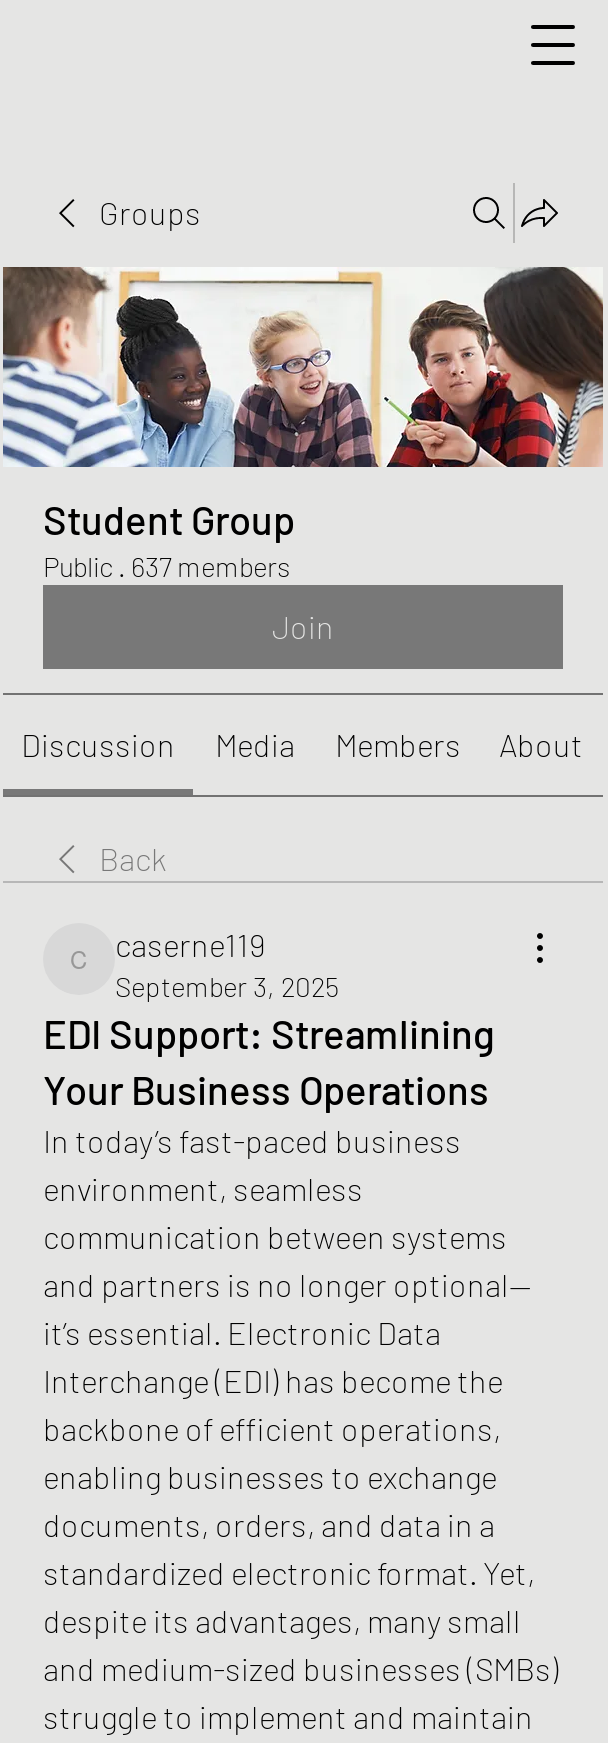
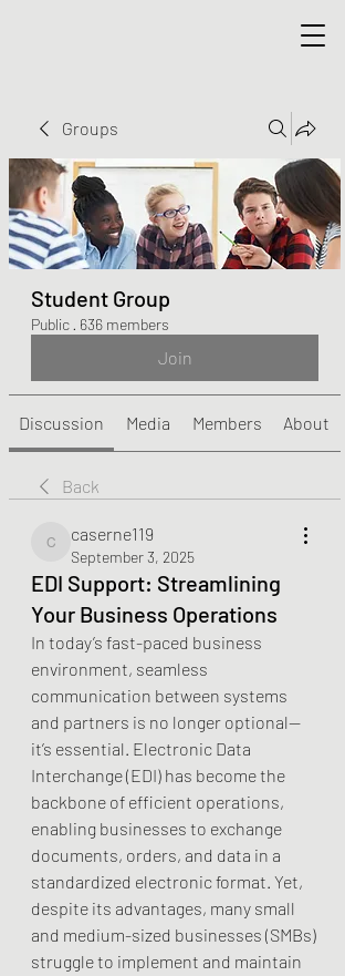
- Public 637 members
+ Public 636 members
